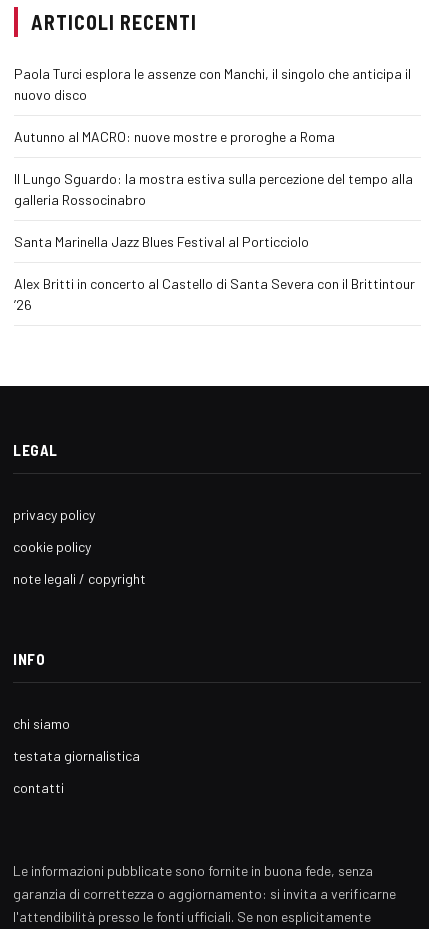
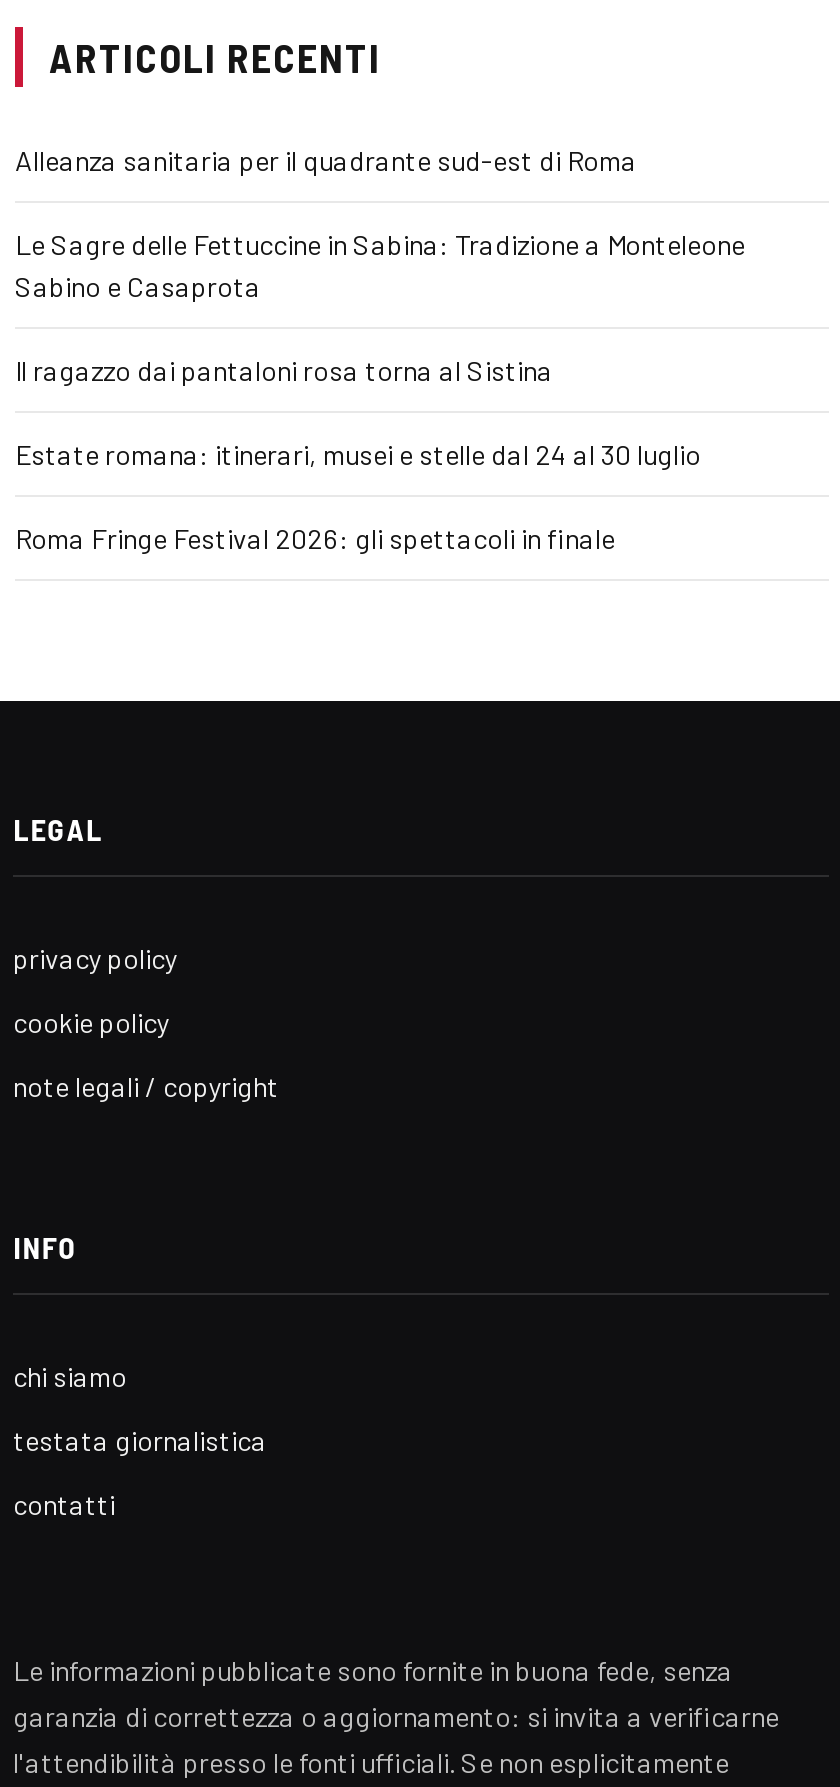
- Paola Turci esplora le assenze con Manchi, il singolo che anticipa il
- nuovo disco
+ Alleanza sanitaria per il quadrante sud-est di Roma

- Autunno al MACRO: nuove mostre e proroghe a Roma
+ Le Sagre delle Fettuccine in Sabina: Tradizione a Monteleone
+ Sabino e Casaprota

- Il Lungo Sguardo: la mostra estiva sulla percezione del tempo alla
- galleria Rossocinabro
+ Il ragazzo dai pantaloni rosa torna al Sistina

- Santa Marinella Jazz Blues Festival al Porticciolo
+ Estate romana: itinerari, musei e stelle dal 24 al 30 luglio

- Alex Britti in concerto al Castello di Santa Severa con il Brittintour
- ’26
+ Roma Fringe Festival 2026: gli spettacoli in finale
